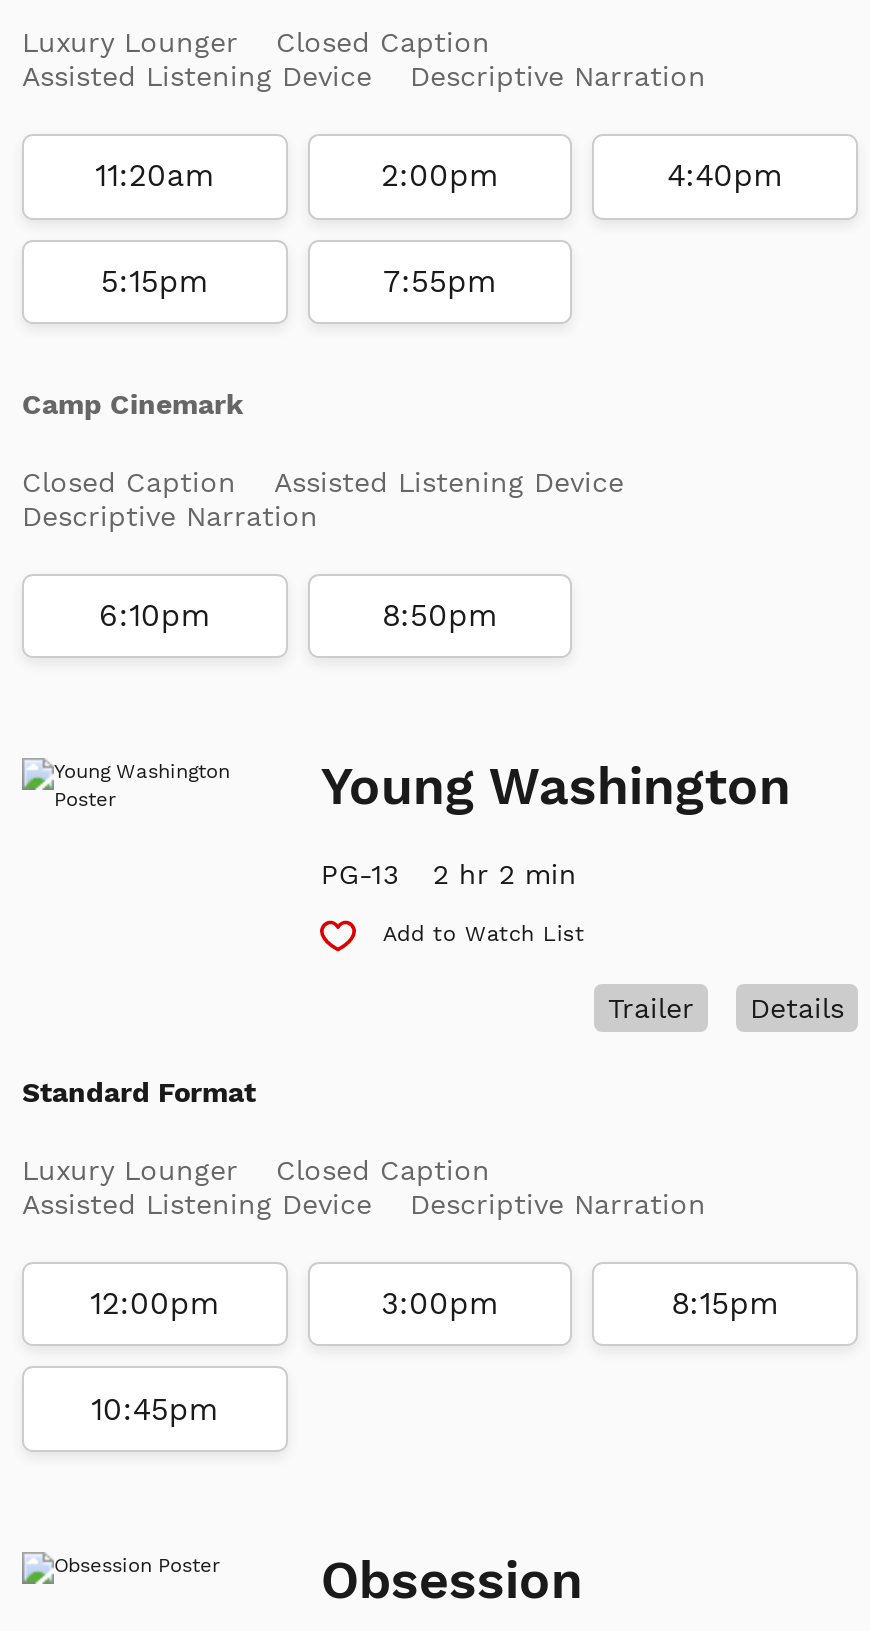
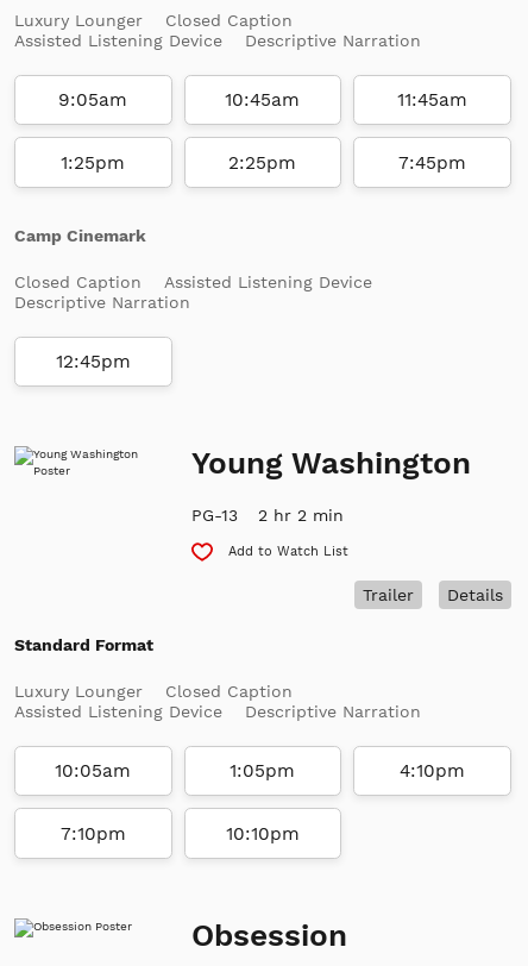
- 11:20am
- 2:00pm
- 4:40pm
+ 9:05am
+ 10:45am
+ 11:45am

- 5:15pm
- 7:55pm
+ 1:25pm
+ 2:25pm
+ 7:45pm

- 6:10pm
- 8:50pm
+ 12:45pm

- 12:00pm
- 3:00pm
- 8:15pm
+ 10:05am
+ 1:05pm
+ 4:10pm

- 10:45pm
+ 7:10pm
+ 10:10pm
